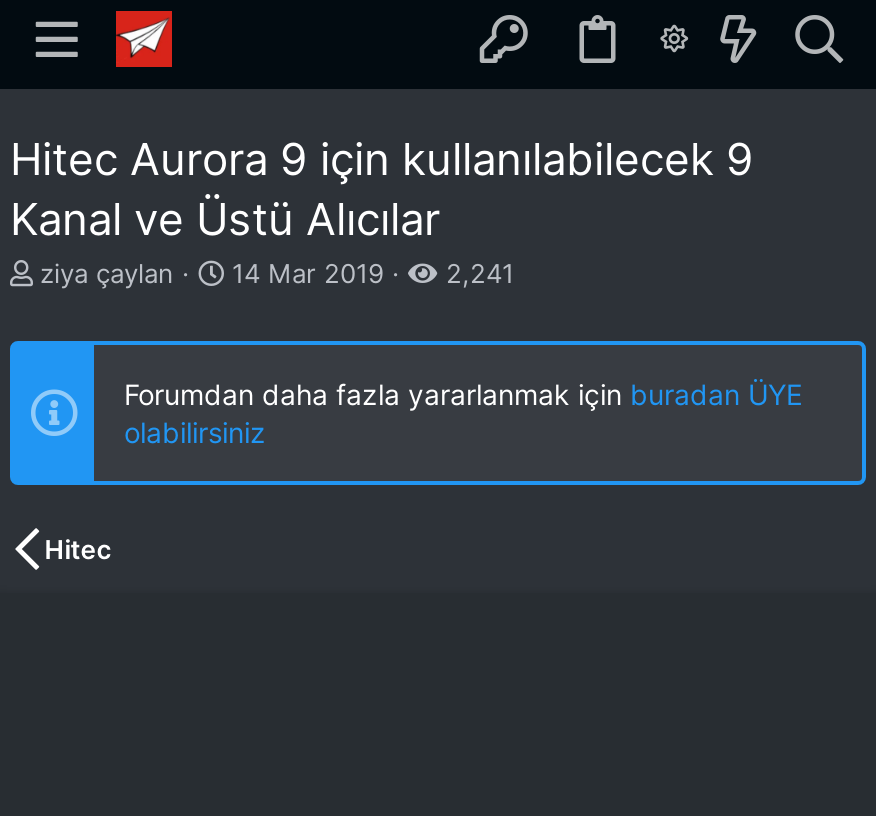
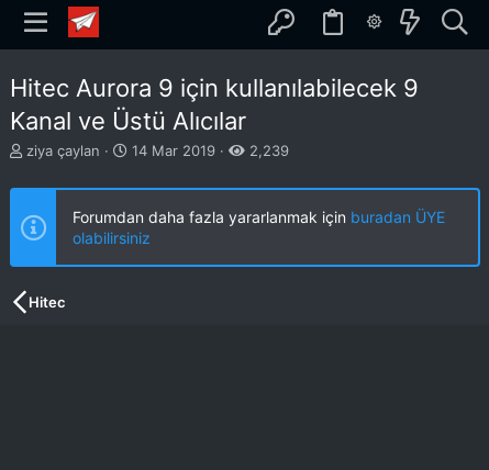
- 2,241
+ 2,239
